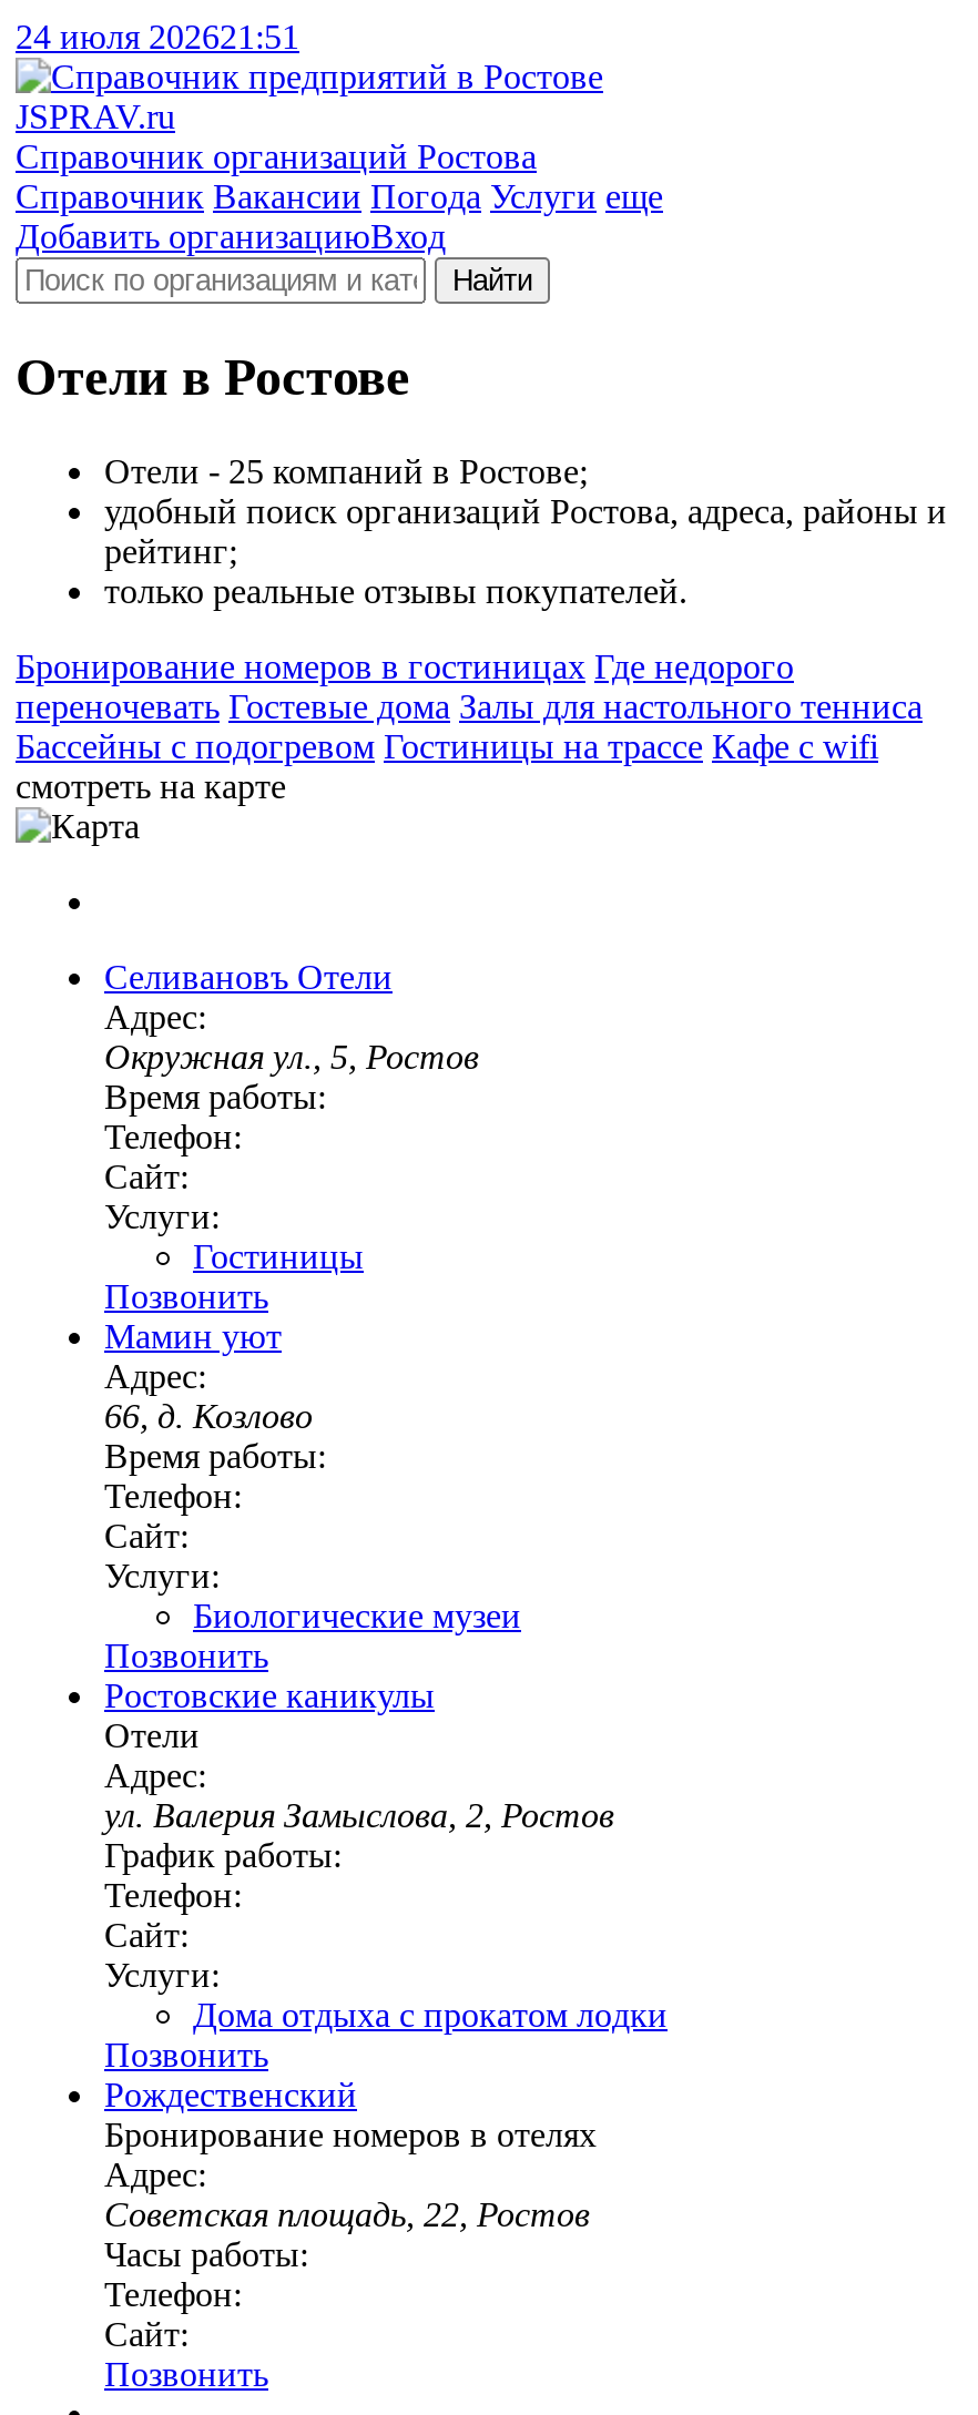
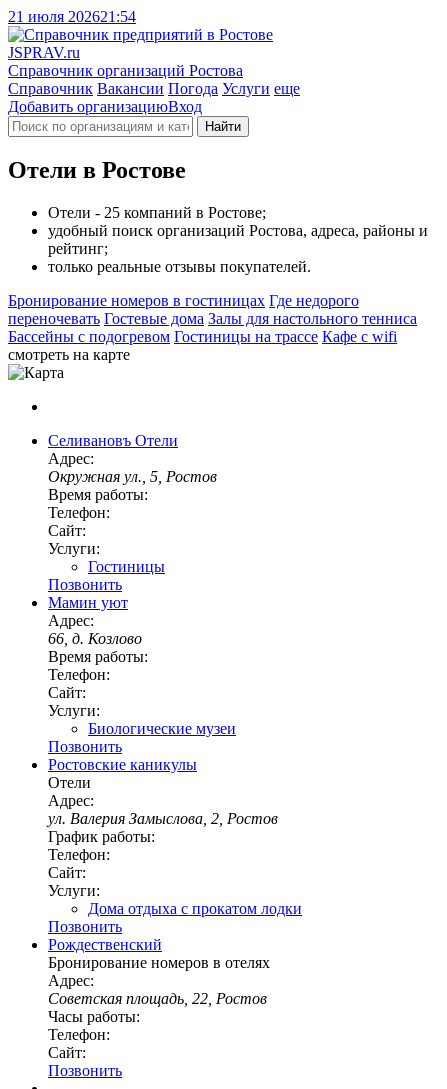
- 24 июля 202621:51
+ 21 июля 202621:54
